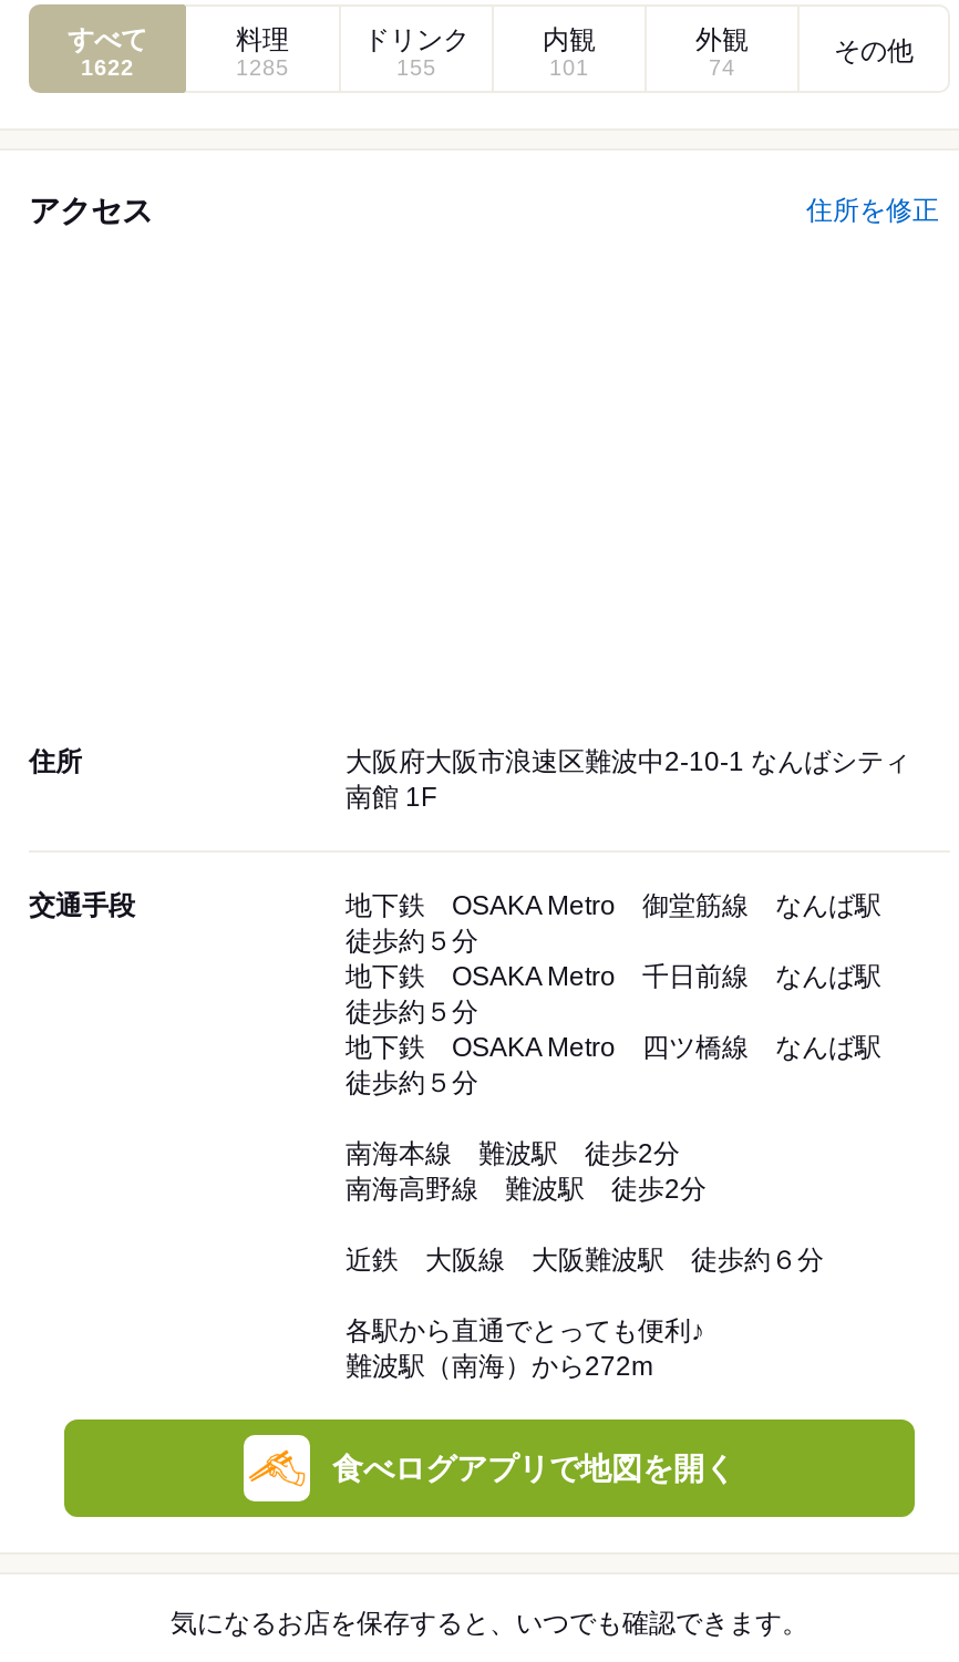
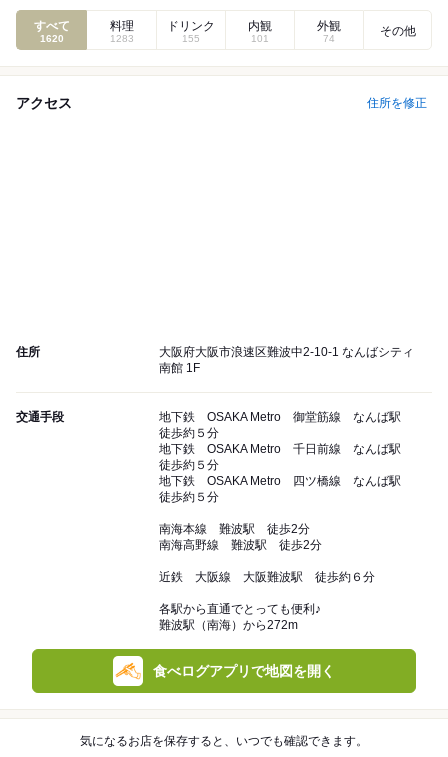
- 1622
+ 1620

- 1285
+ 1283
